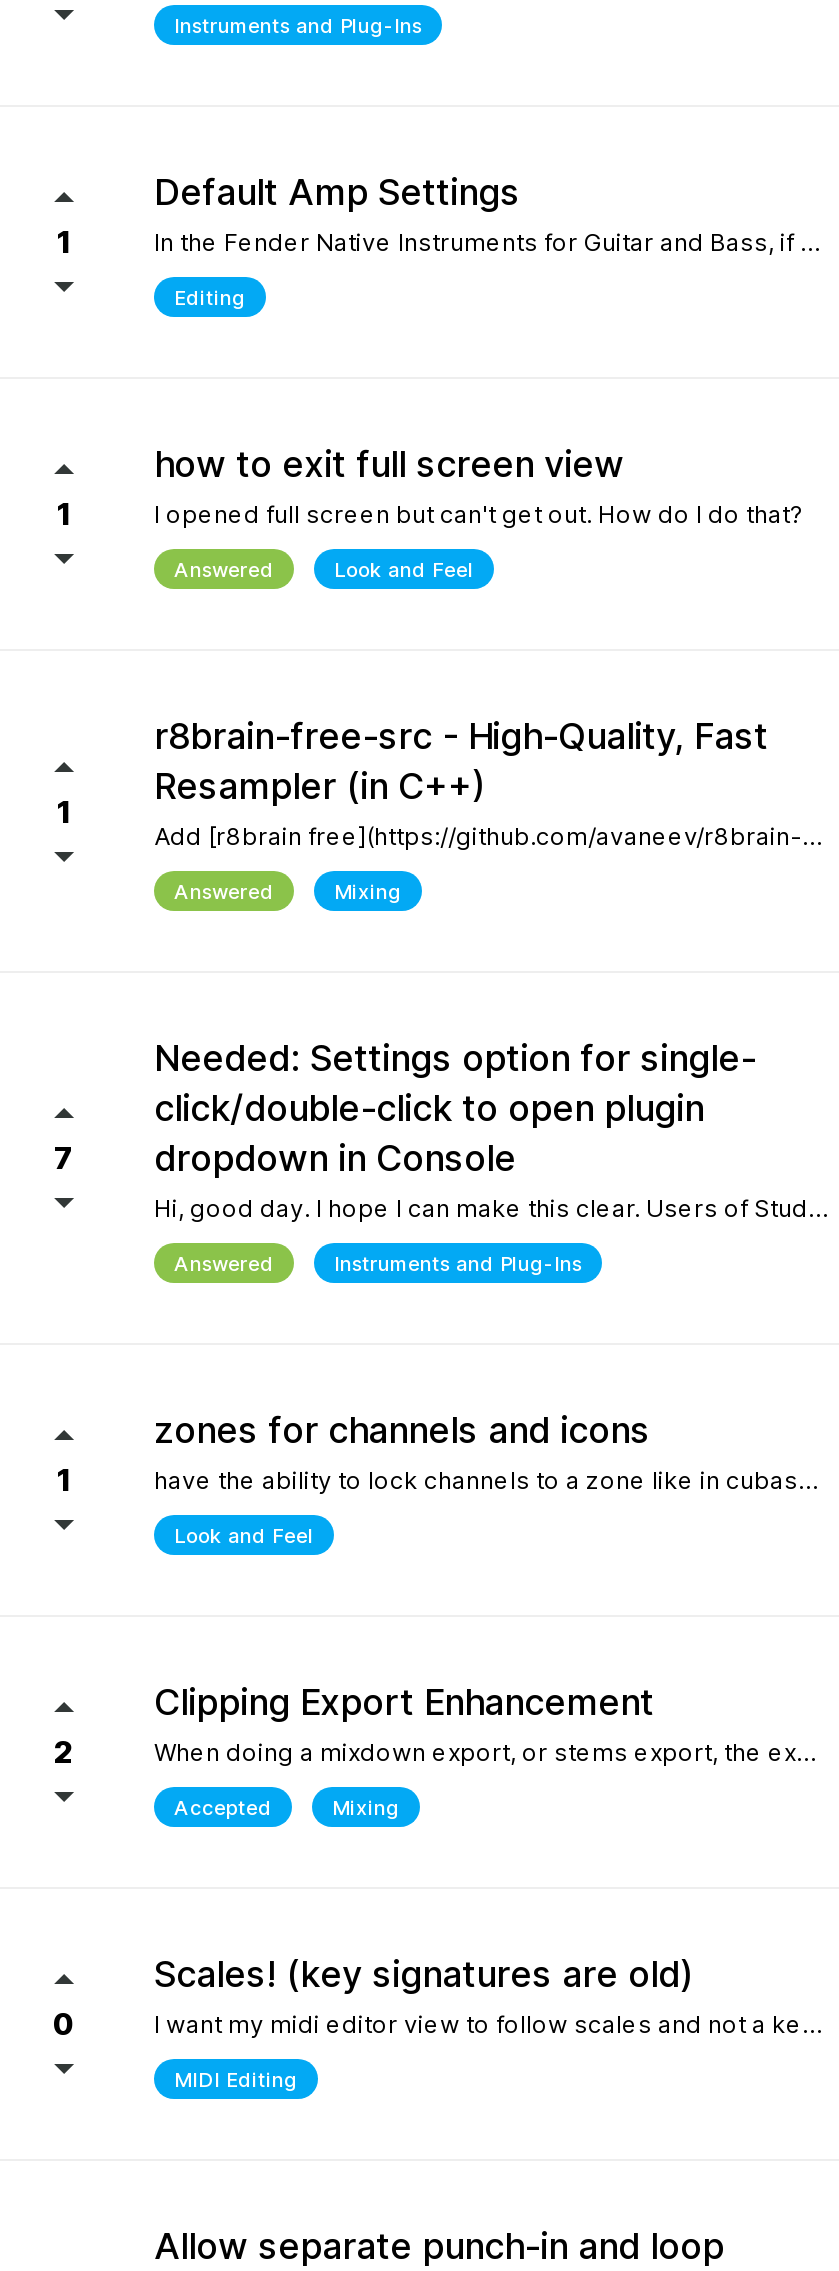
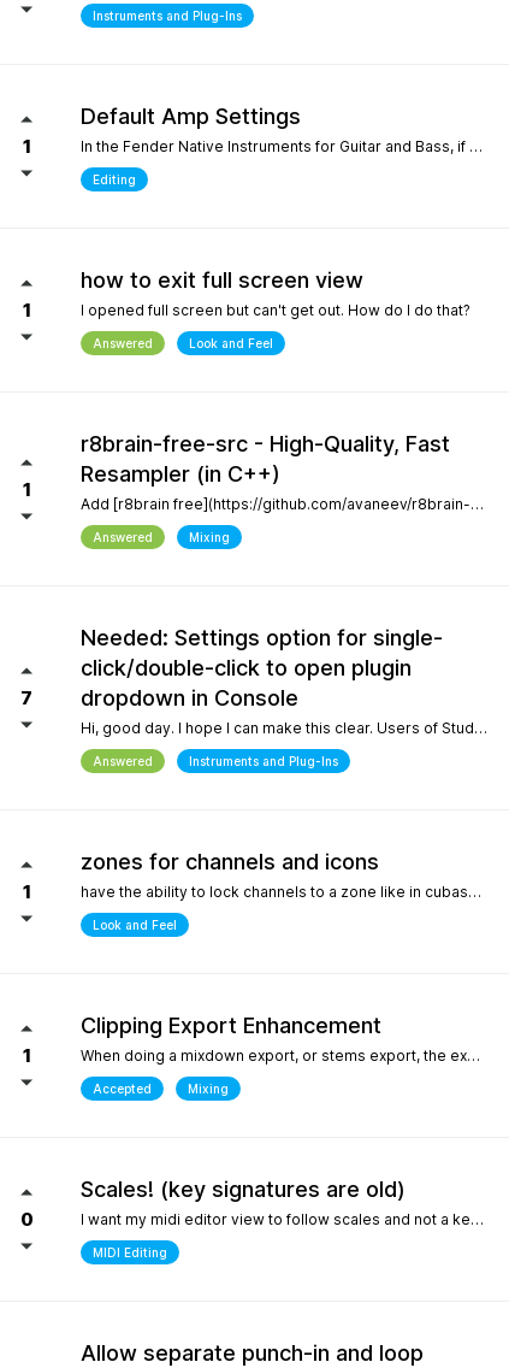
- 2
+ 1
